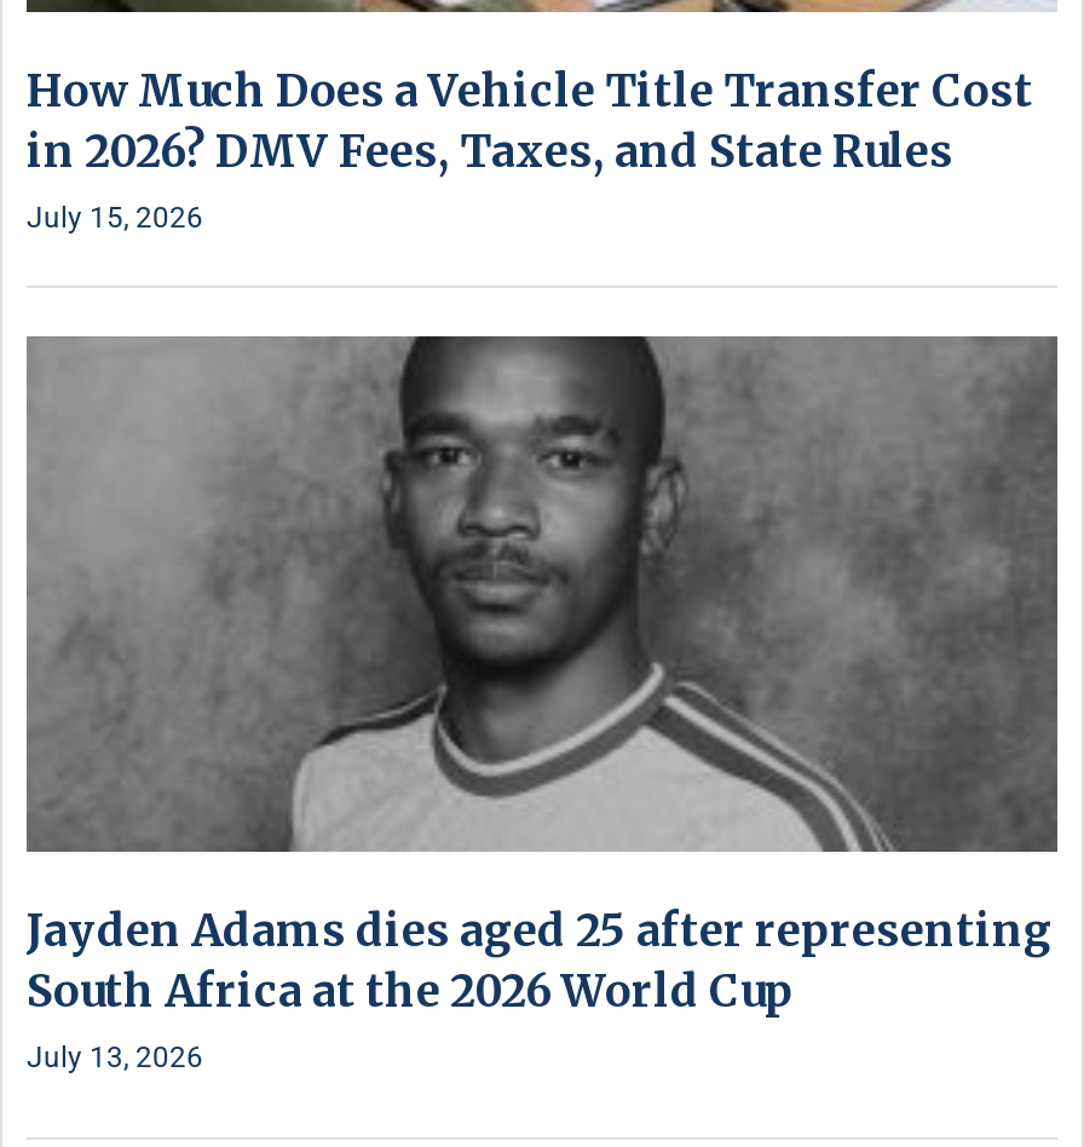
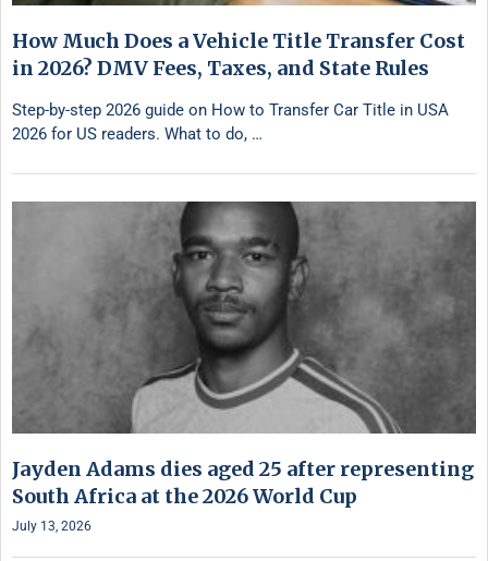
- July 15, 2026
+ Step-by-step 2026 guide on How to Transfer Car Title in USA
+ 2026 for US readers. What to do, …
